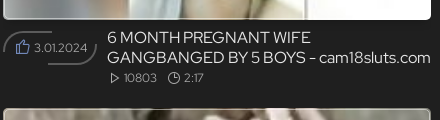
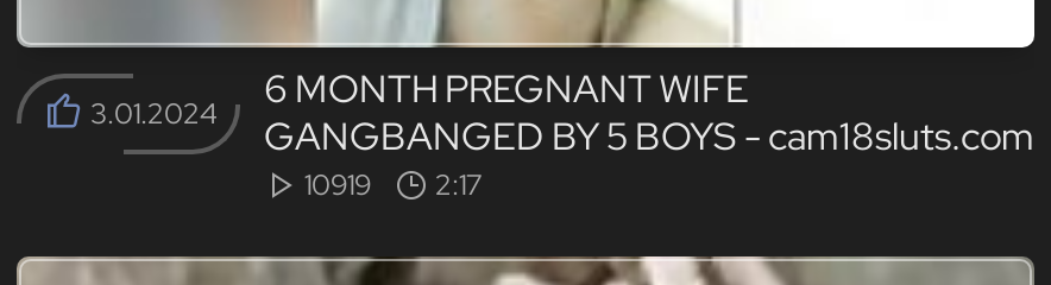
- 10803 2:17
+ 10919 2:17
